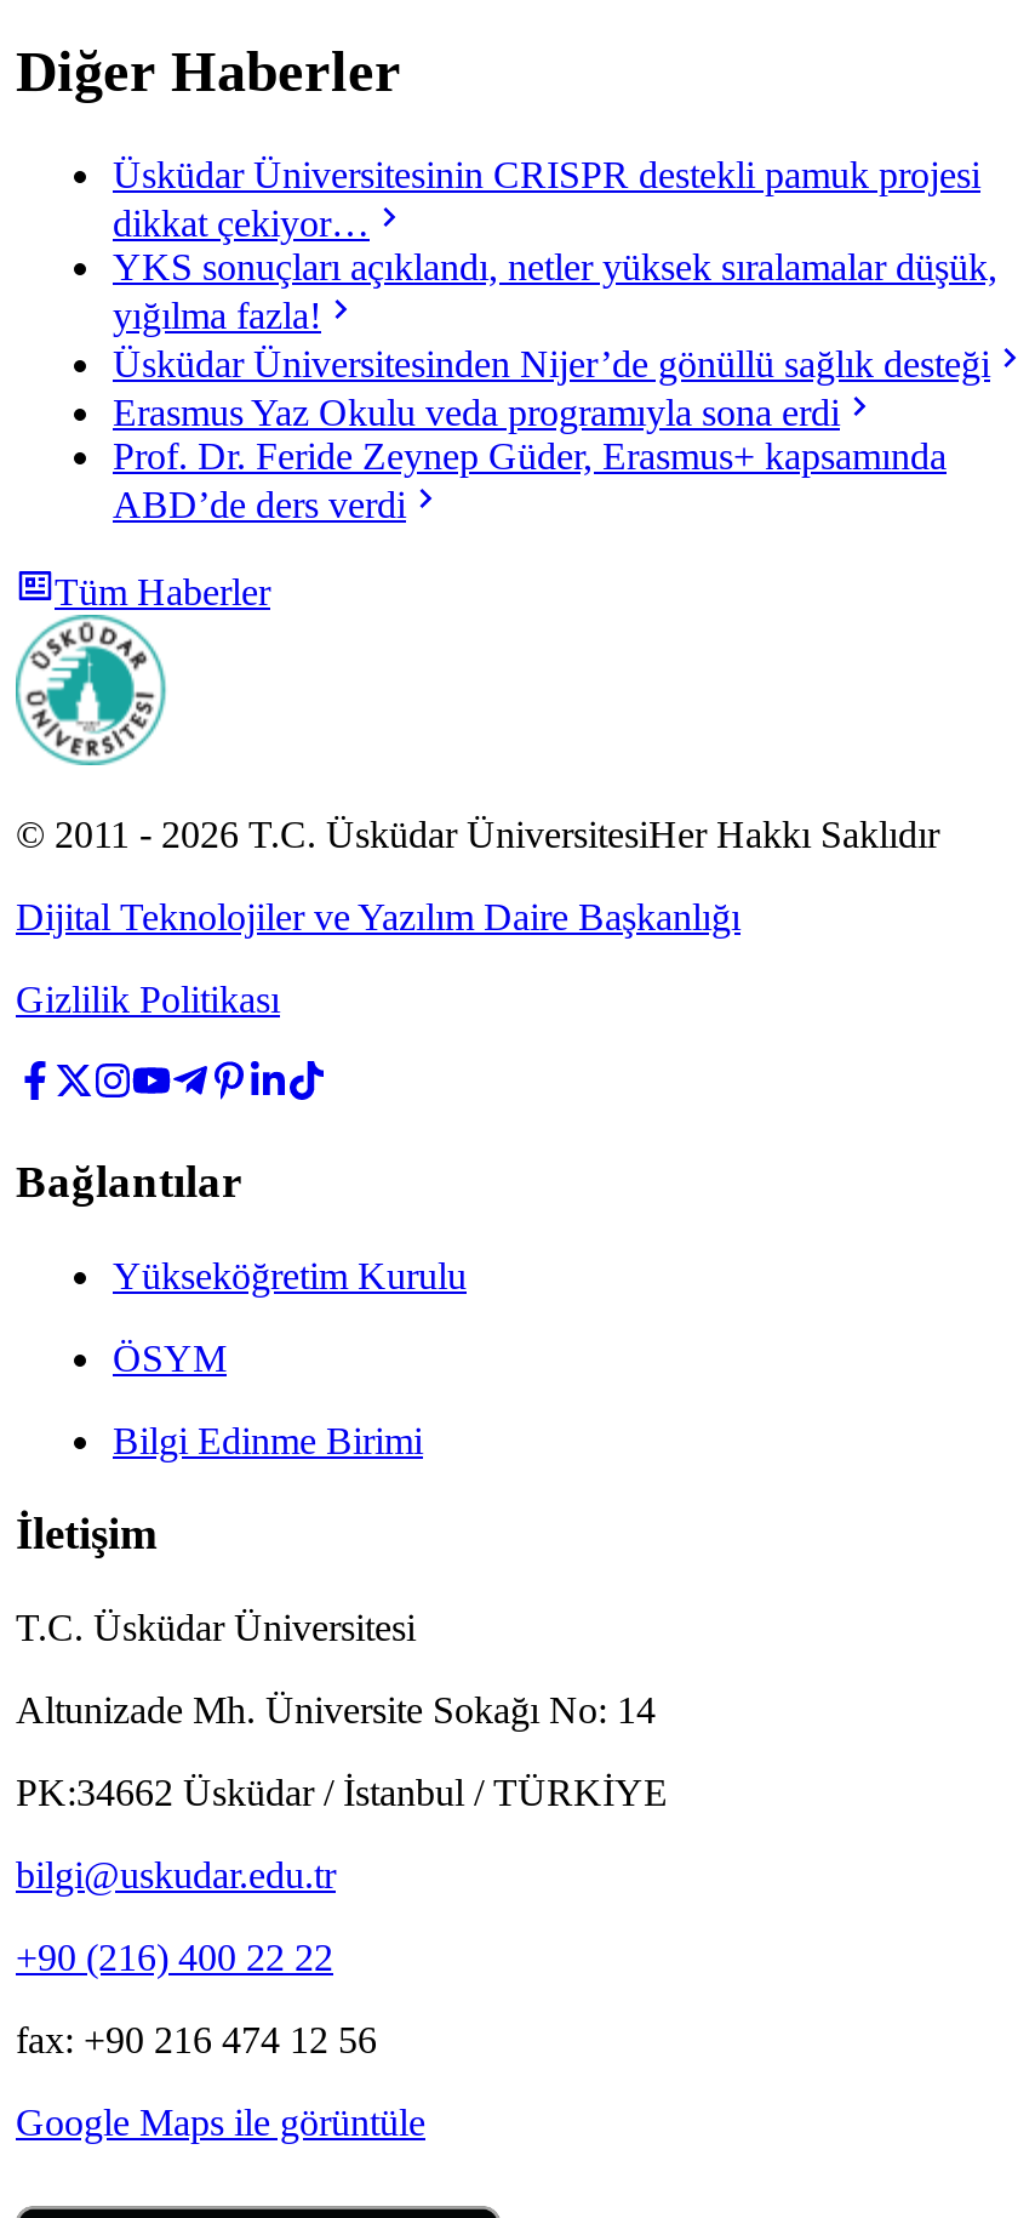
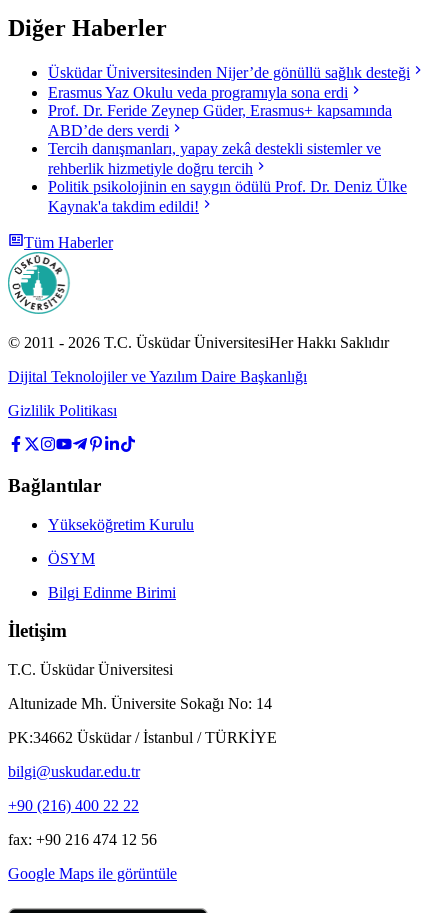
- Üsküdar Üniversitesinin CRISPR destekli pamuk projesi
- dikkat çekiyor…
- YKS sonuçları açıklandı, netler yüksek sıralamalar düşük,
- yığılma fazla!

moved up: Üsküdar Üniversitesinden Nijer’de gönüllü sağlık desteği | Erasmus Yaz Okulu veda programıyla sona erdi | Prof. Dr. Feride Zeynep Güder, Erasmus+ kapsamında | ABD’de ders verdi

+ Tercih danışmanları, yapay zekâ destekli sistemler ve
+ rehberlik hizmetiyle doğru tercih
+ Politik psikolojinin en saygın ödülü Prof. Dr. Deniz Ülke
+ Kaynak'a takdim edildi!
